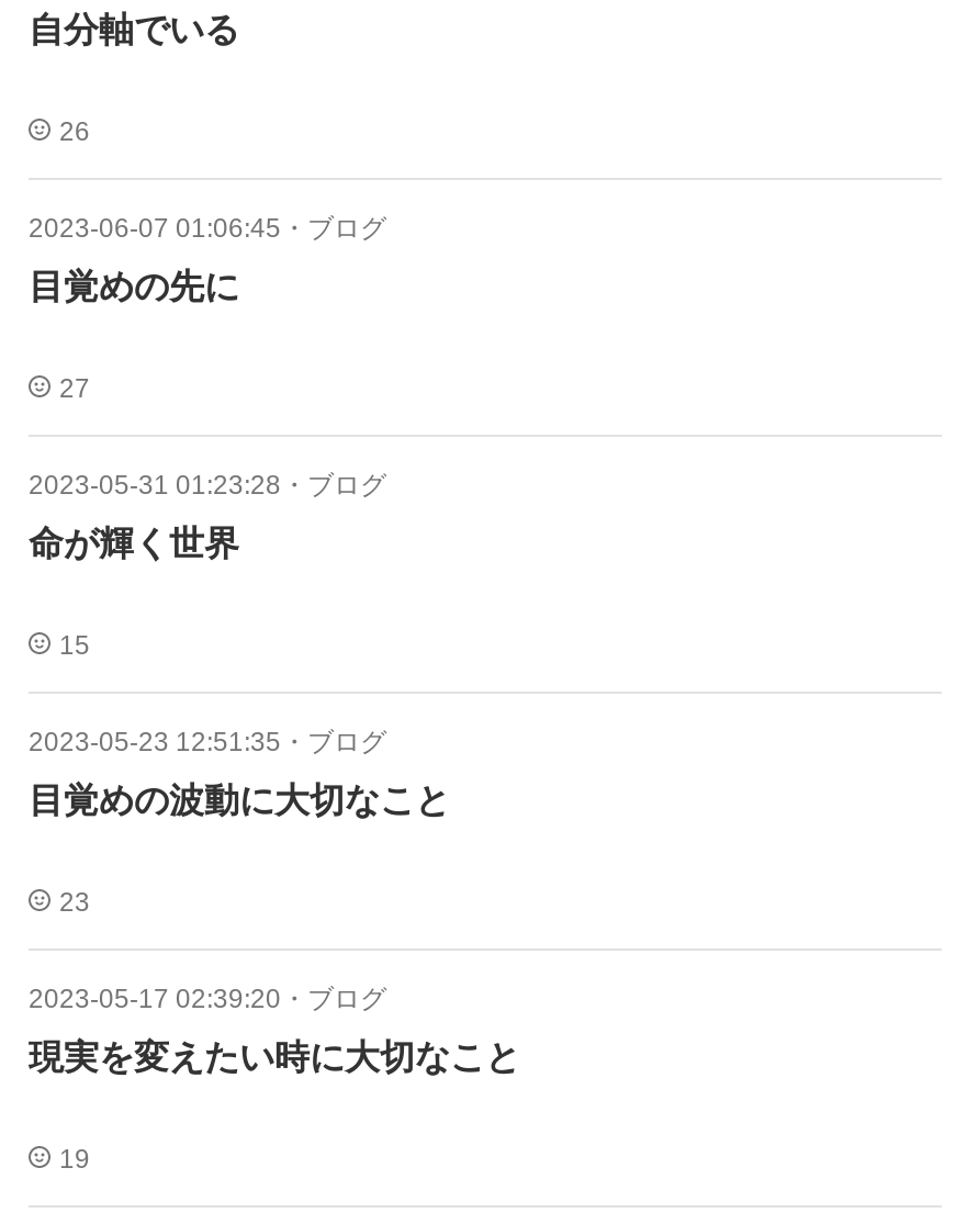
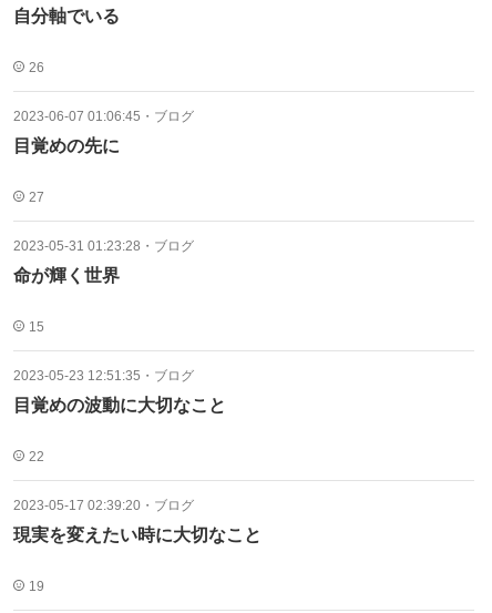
- 23
+ 22
